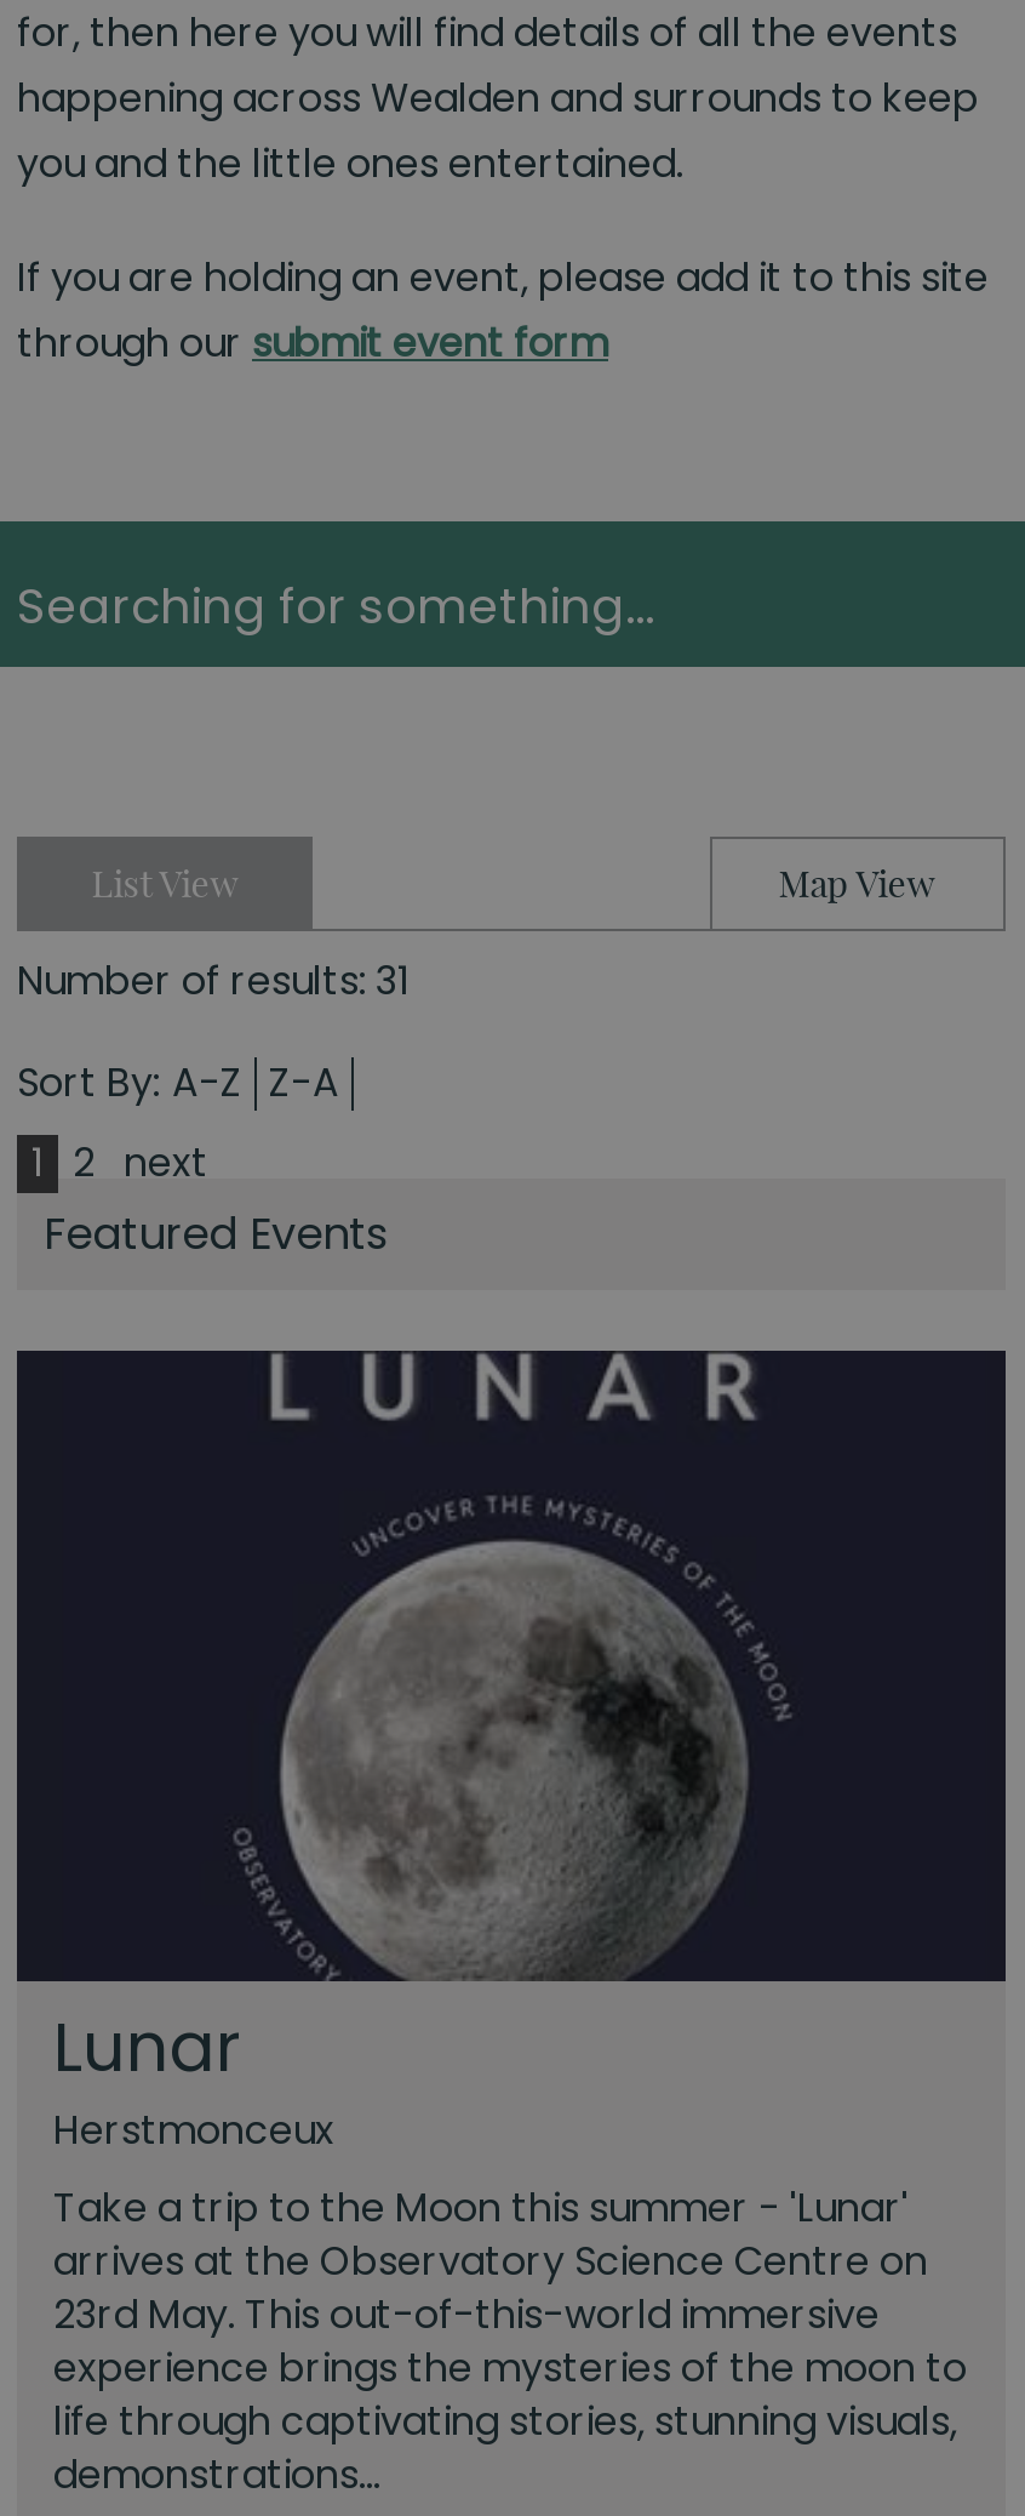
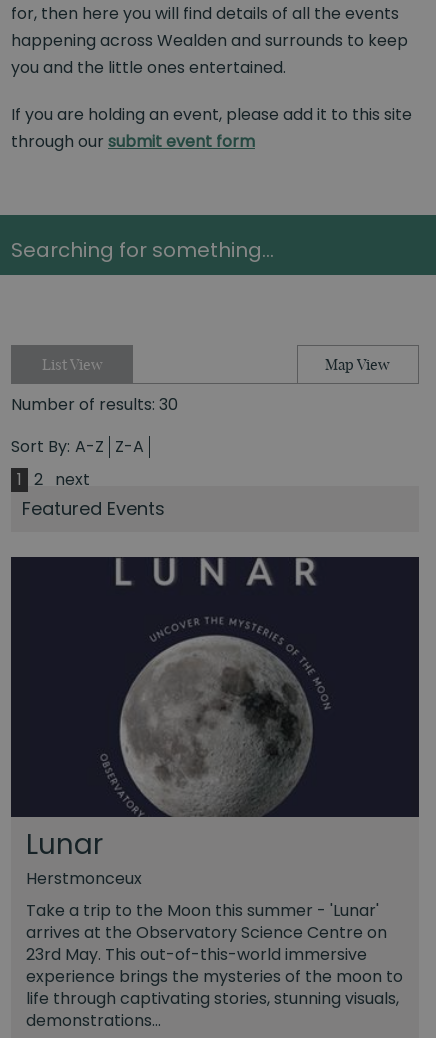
- Number of results: 31
+ Number of results: 30
